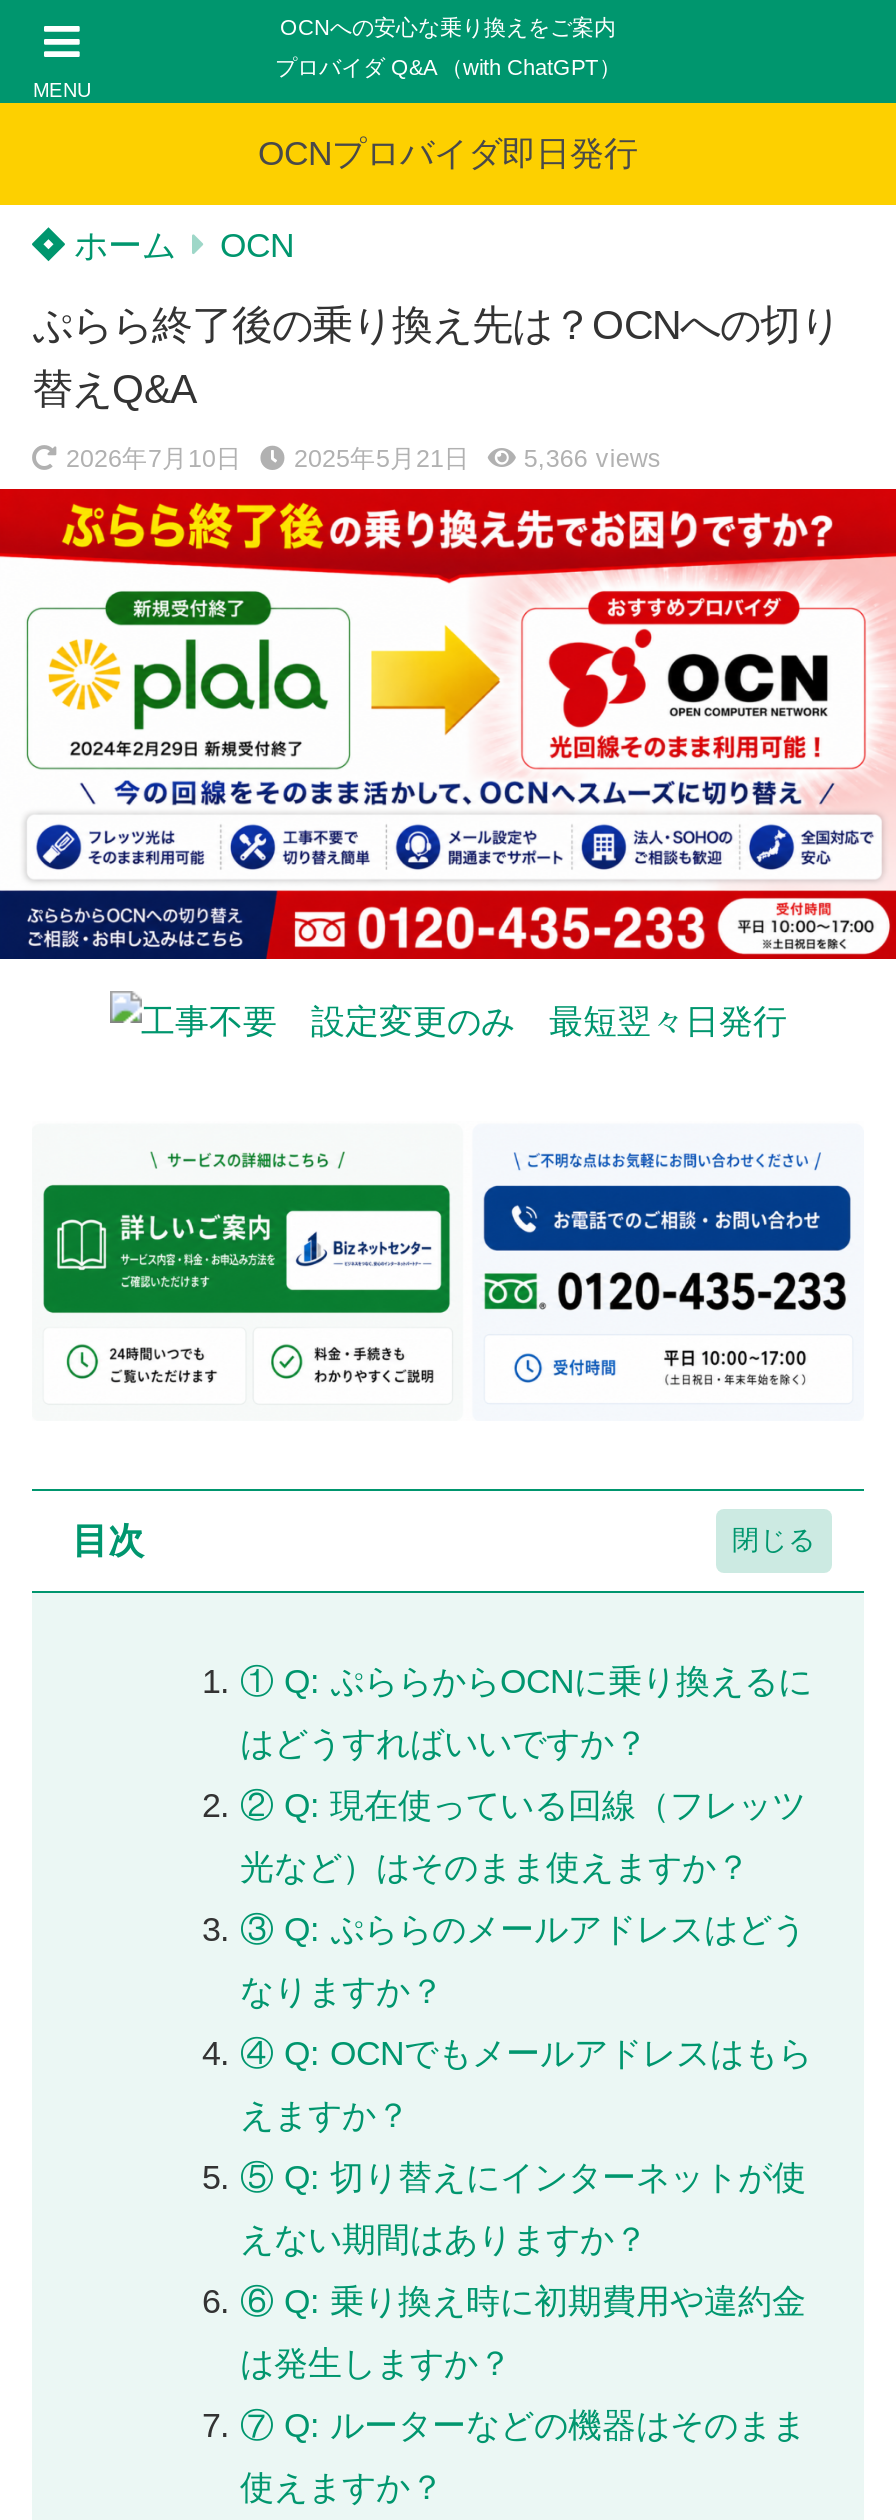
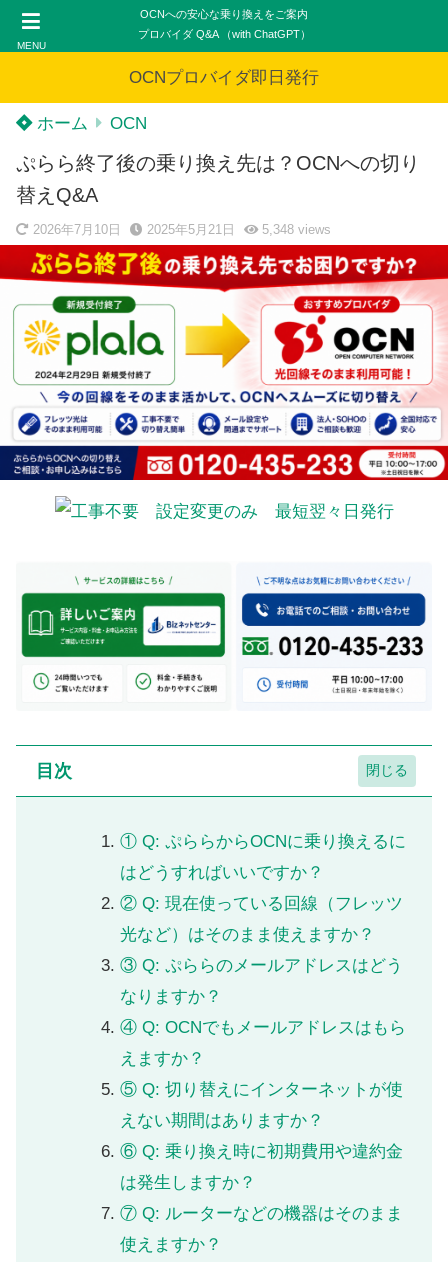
- 2026年7月10日 2025年5月21日 5,366 views
+ 2026年7月10日 2025年5月21日 5,348 views
